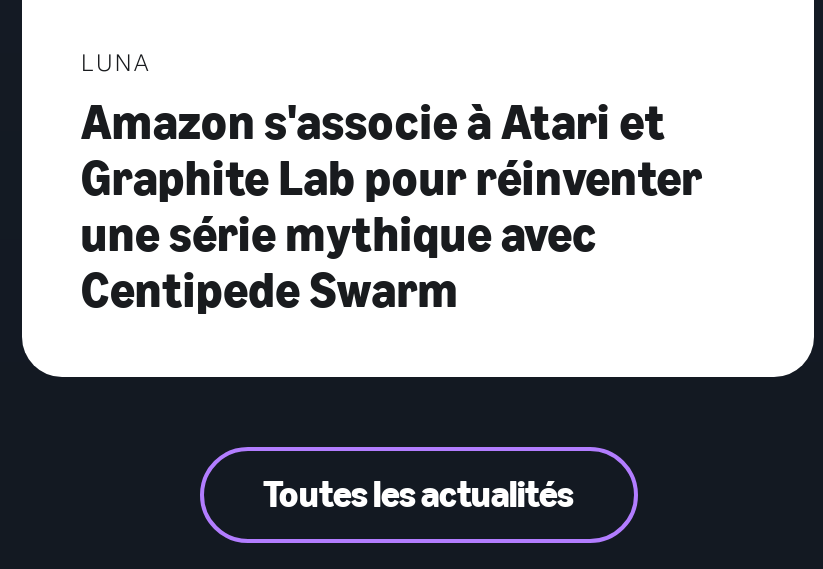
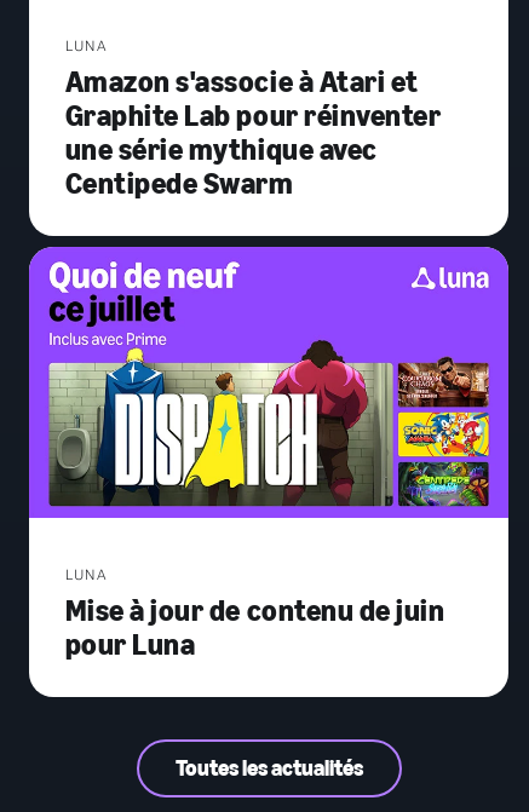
+ [image]
+ LUNA
+ Mise à jour de contenu de juin
+ pour Luna
